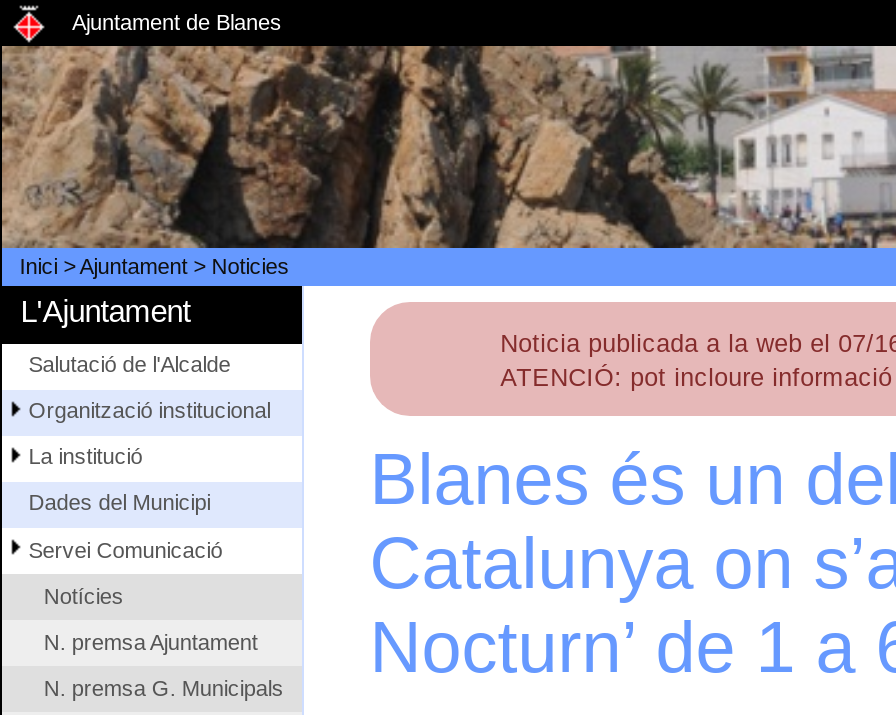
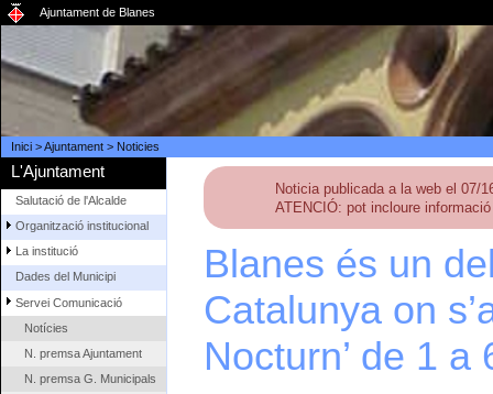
- [image]
+ [image]
